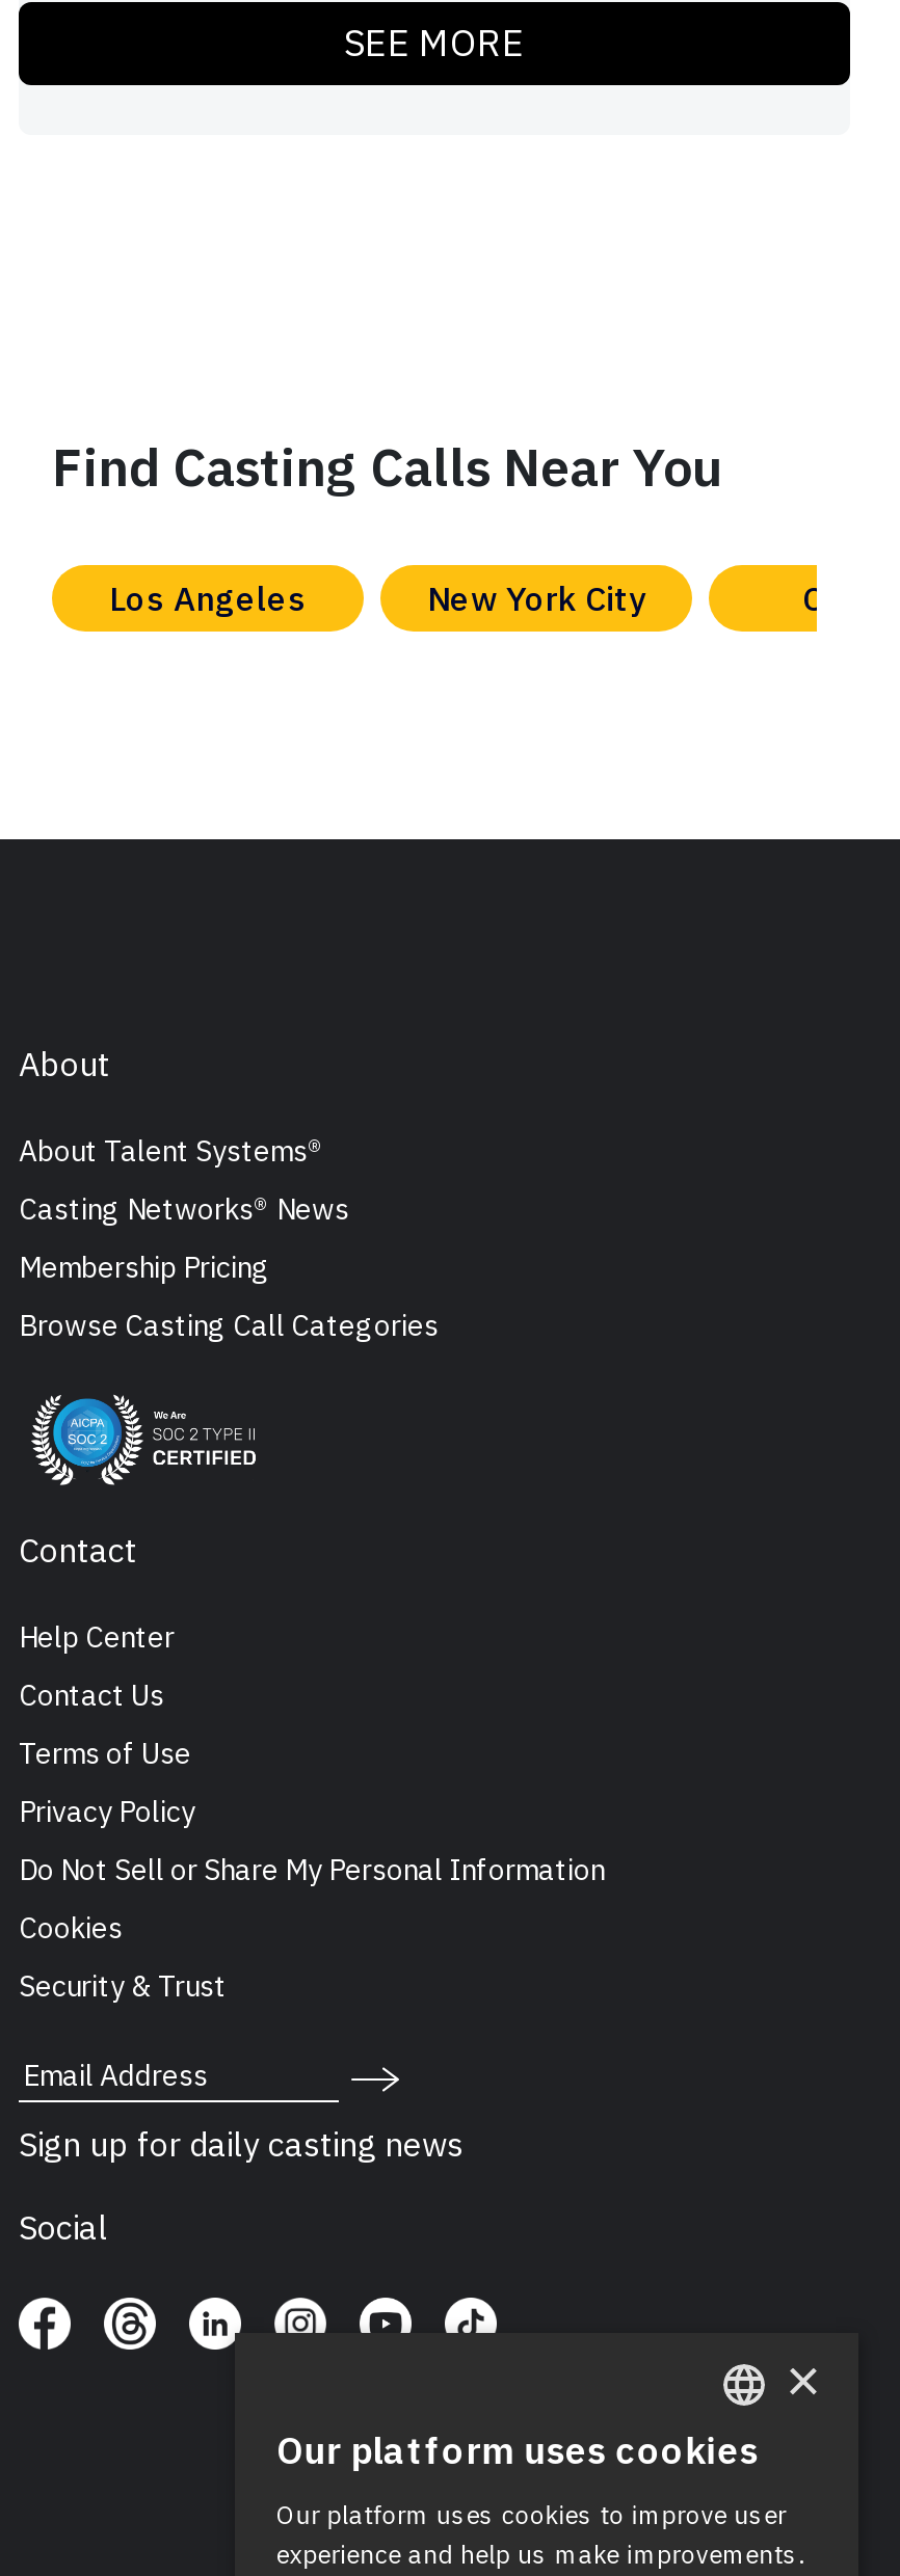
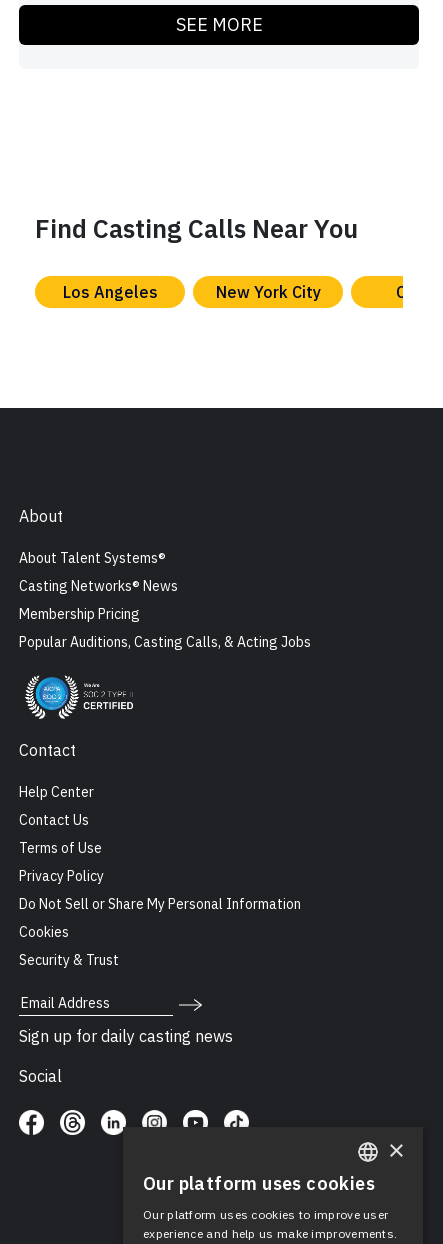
- Browse Casting Call Categories
+ Popular Auditions, Casting Calls, & Acting Jobs
